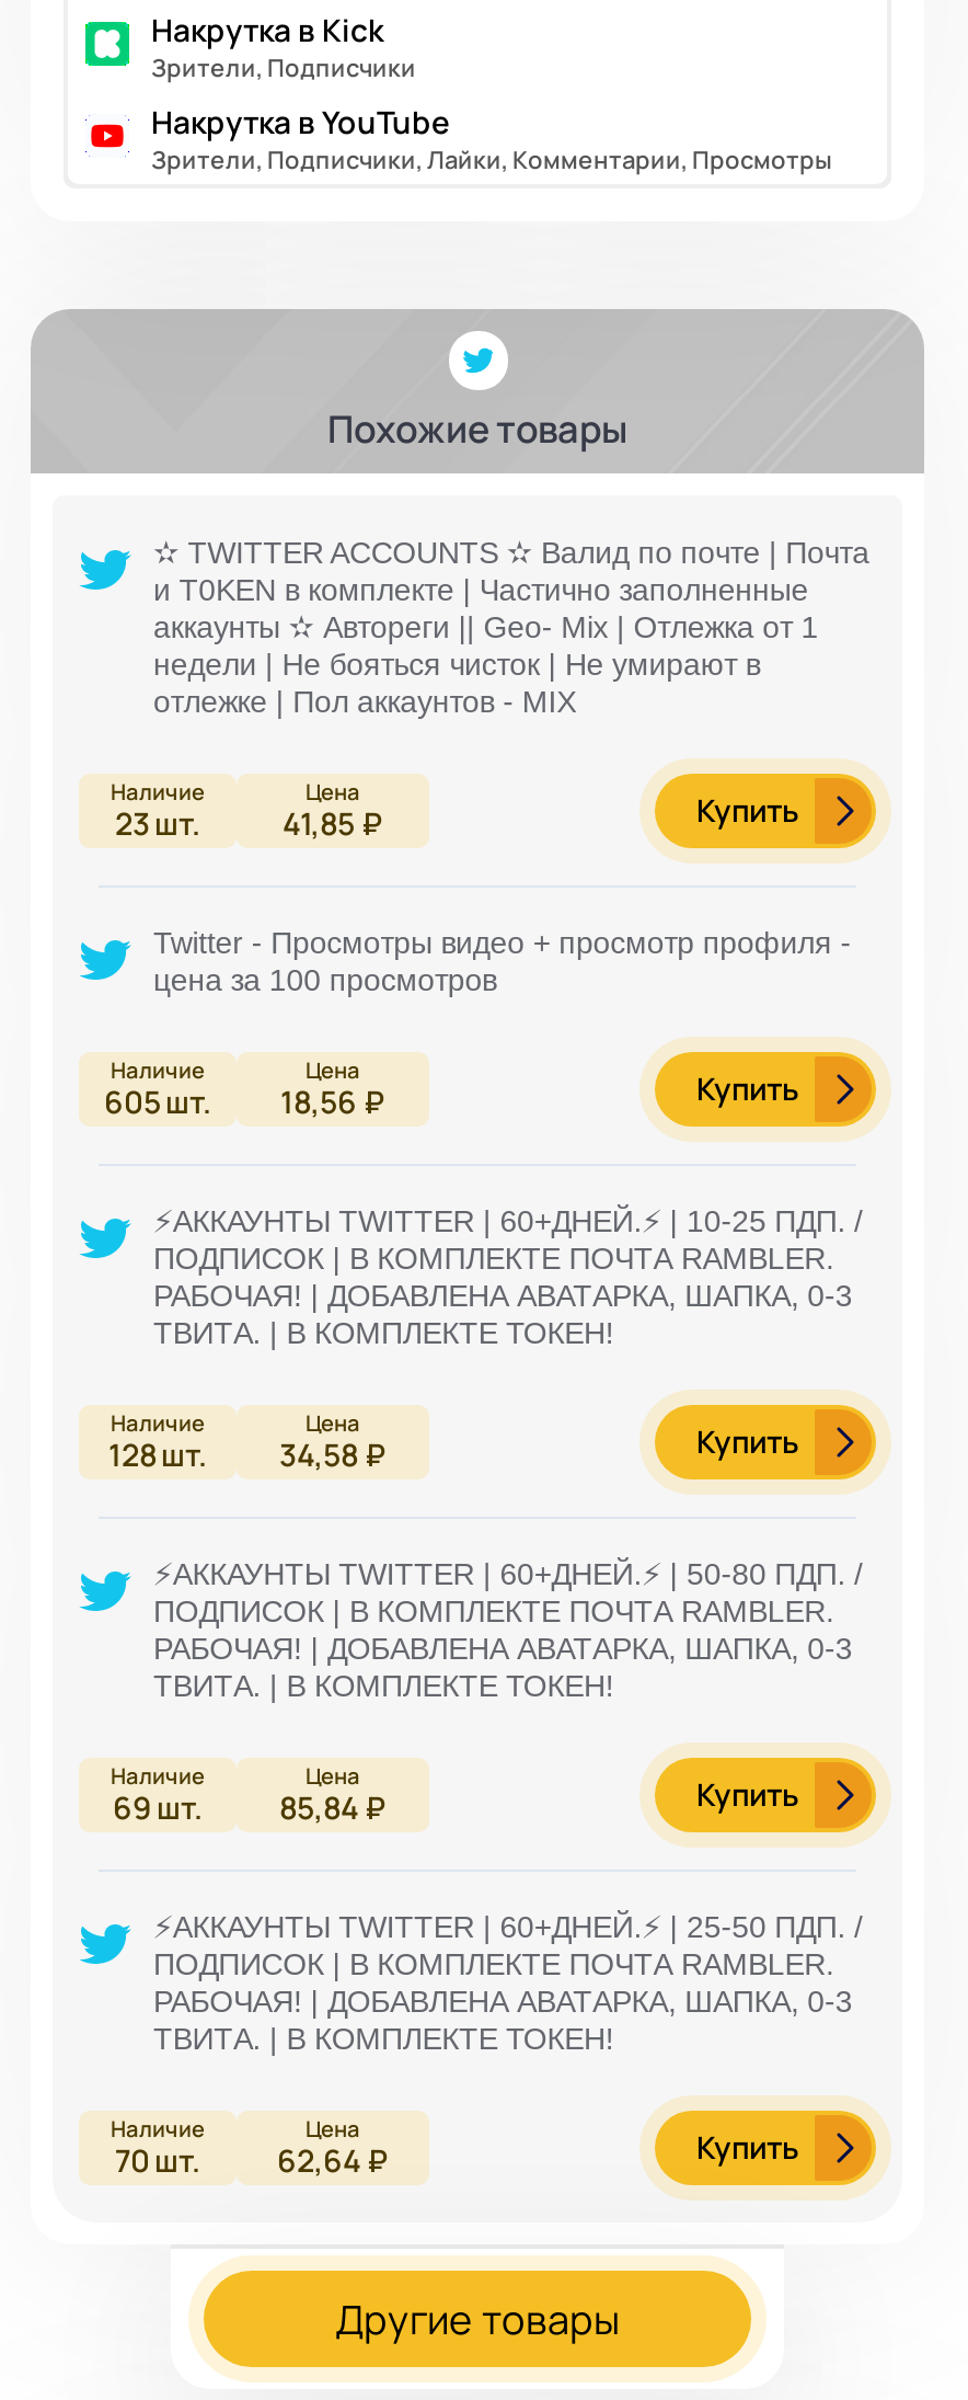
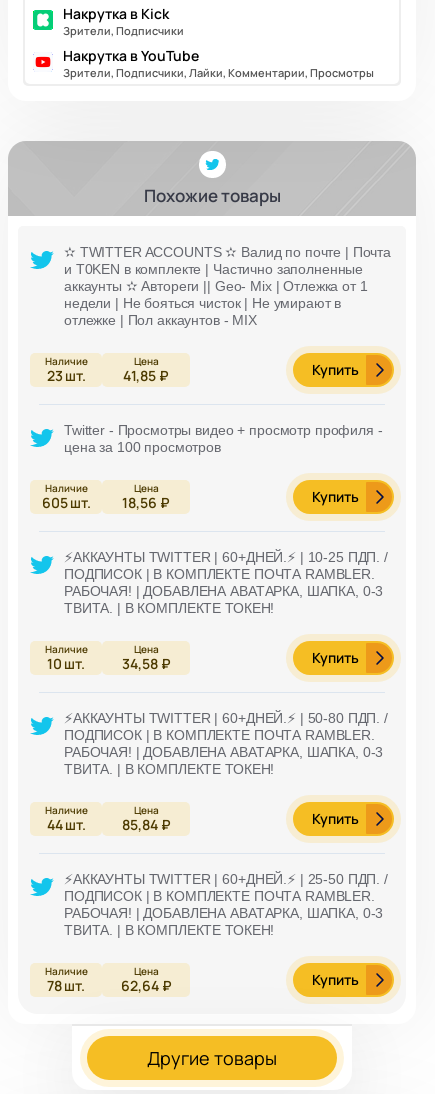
- 128 шт. 34,58 ₽
+ 10 шт. 34,58 ₽

- 69 шт. 85,84 ₽
+ 44 шт. 85,84 ₽

- 70 шт. 62,64 ₽
+ 78 шт. 62,64 ₽
